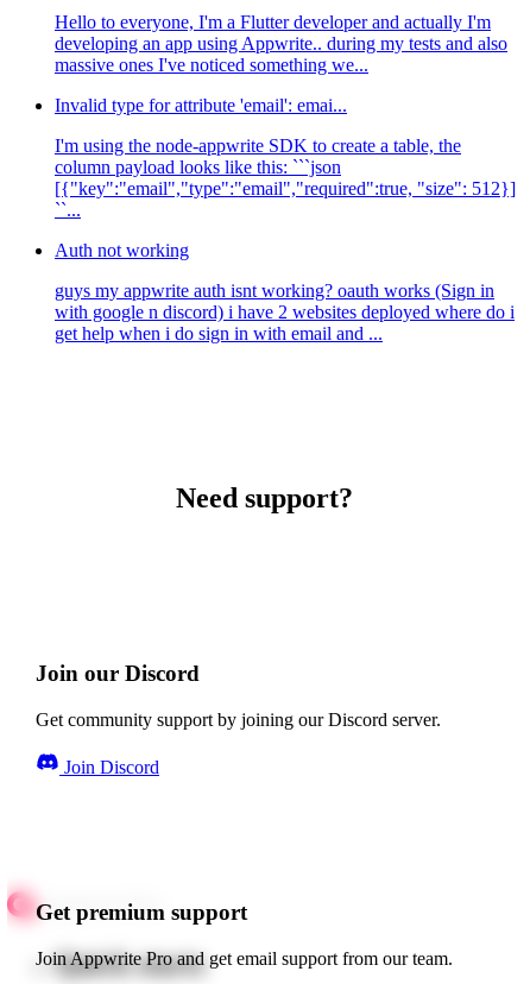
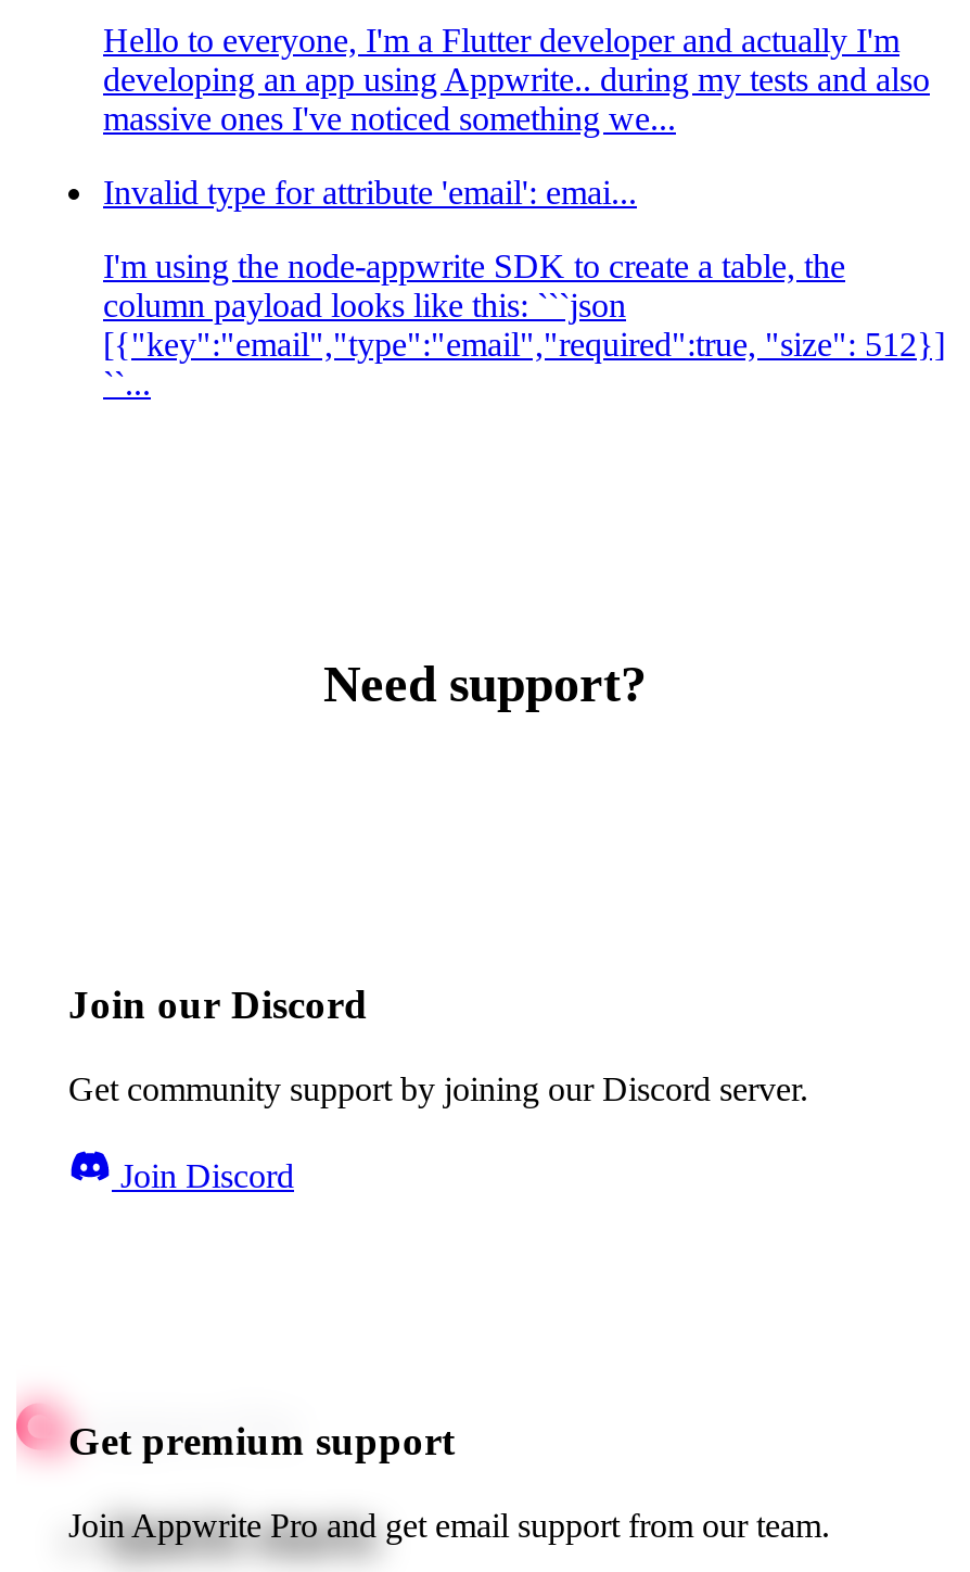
- Auth not working
- guys my appwrite auth isnt working? oauth works (Sign in
- with google n discord) i have 2 websites deployed where do i
- get help when i do sign in with email and ...
